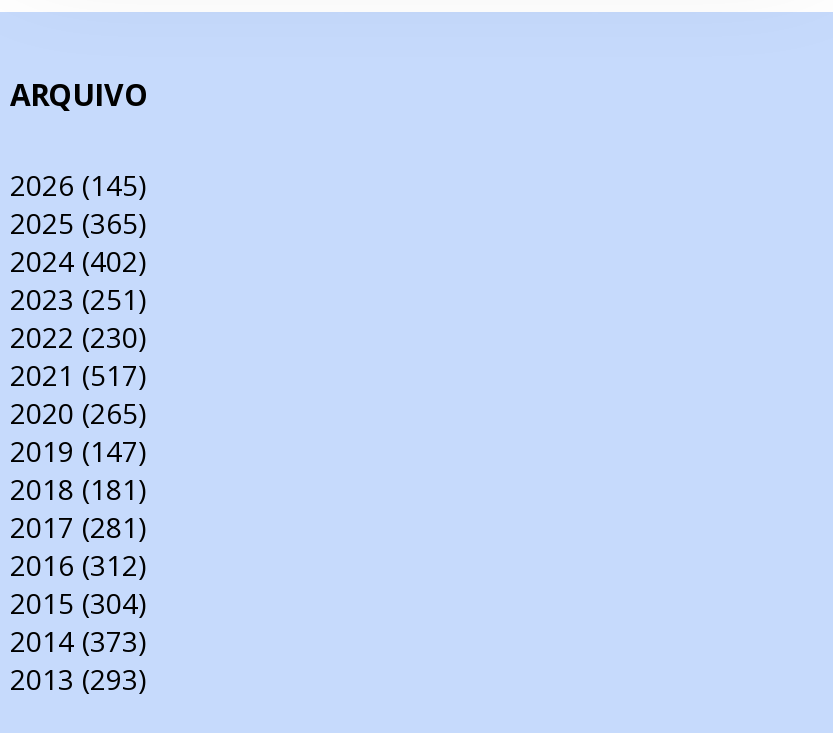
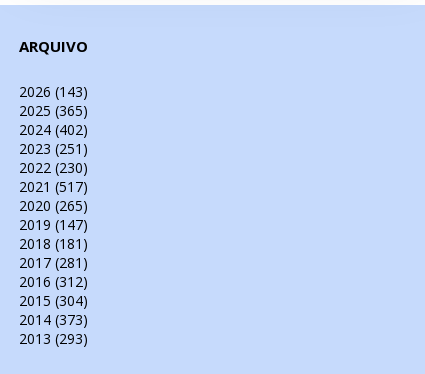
- 2026 (145)
+ 2026 (143)
